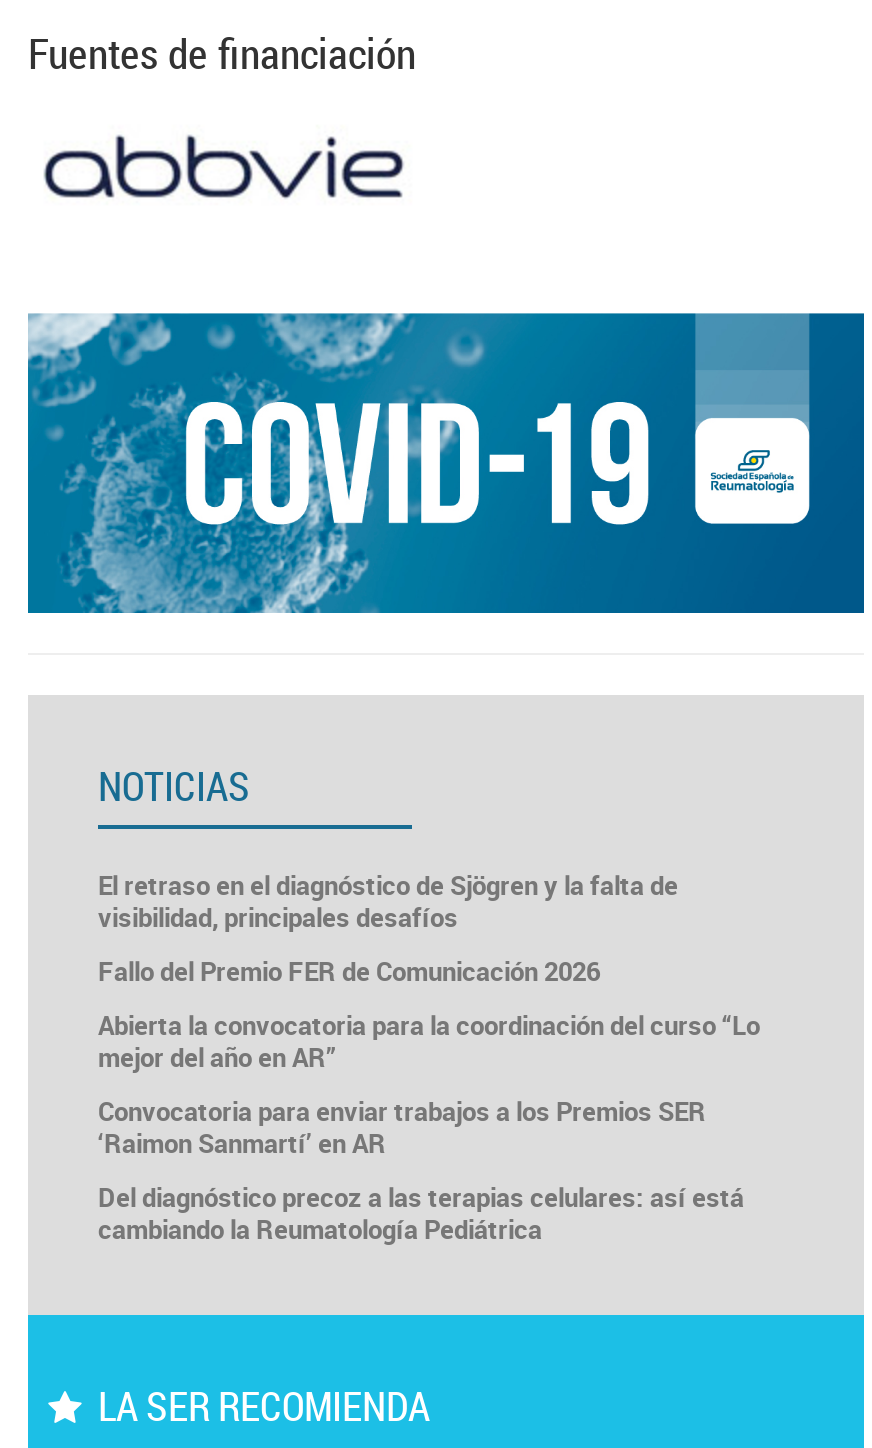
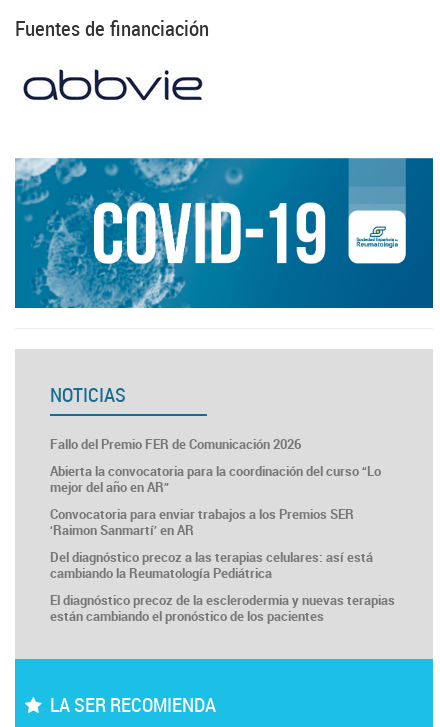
- El retraso en el diagnóstico de Sjögren y la falta de
- visibilidad, principales desafíos

moved up: Fallo del Premio FER de Comunicación 2026 | Abierta la convocatoria para la coordinación del curso “Lo | mejor del año en AR” | Convocatoria para enviar trabajos a los Premios SER | ‘Raimon Sanmartí’ en AR | Del diagnóstico precoz a las terapias celulares: así está | cambiando la Reumatología Pediátrica

+ El diagnóstico precoz de la esclerodermia y nuevas terapias
+ están cambiando el pronóstico de los pacientes
